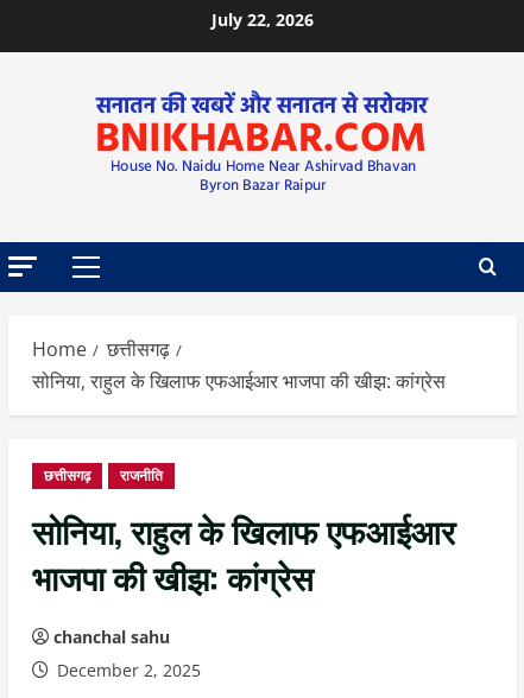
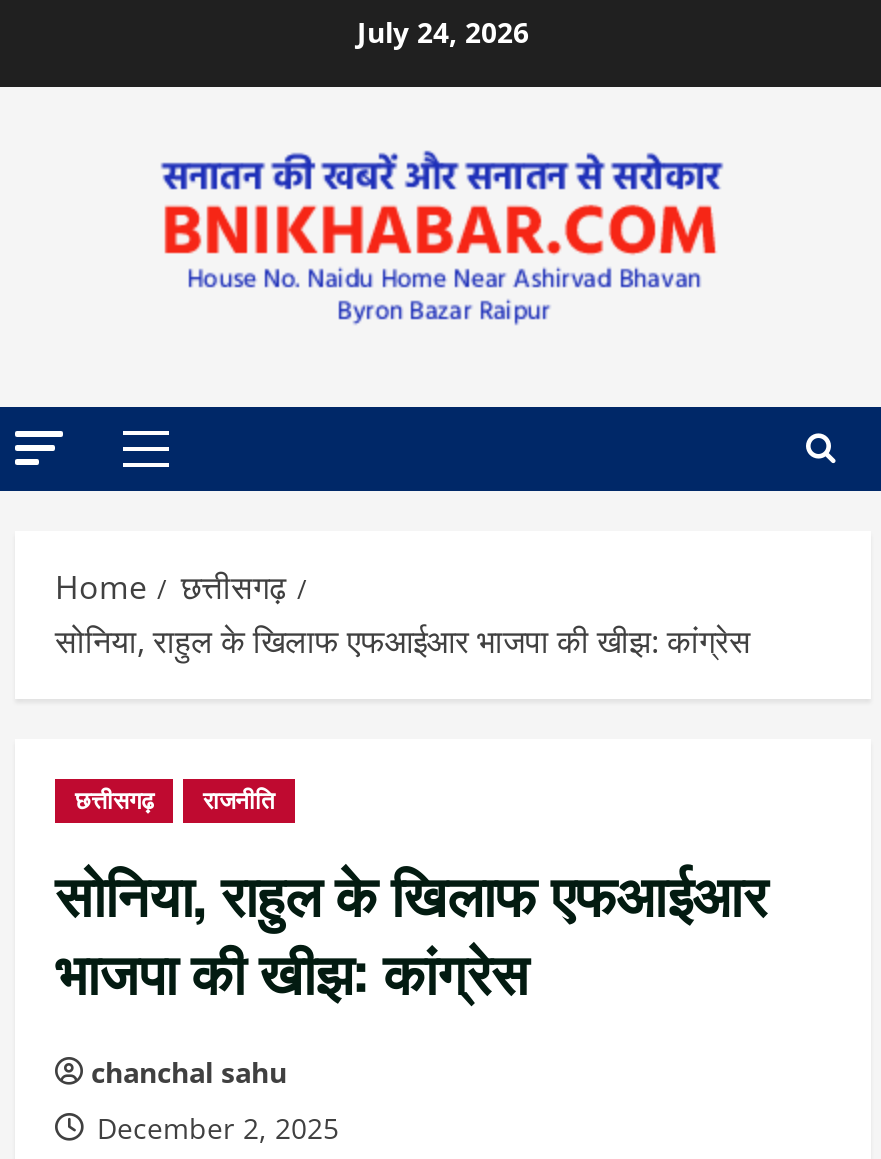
- July 22, 2026
+ July 24, 2026
